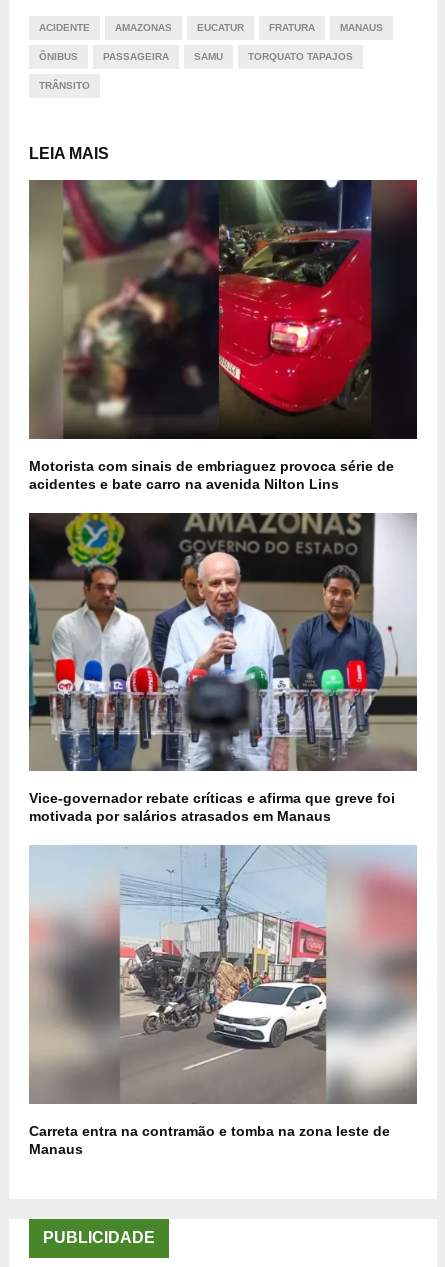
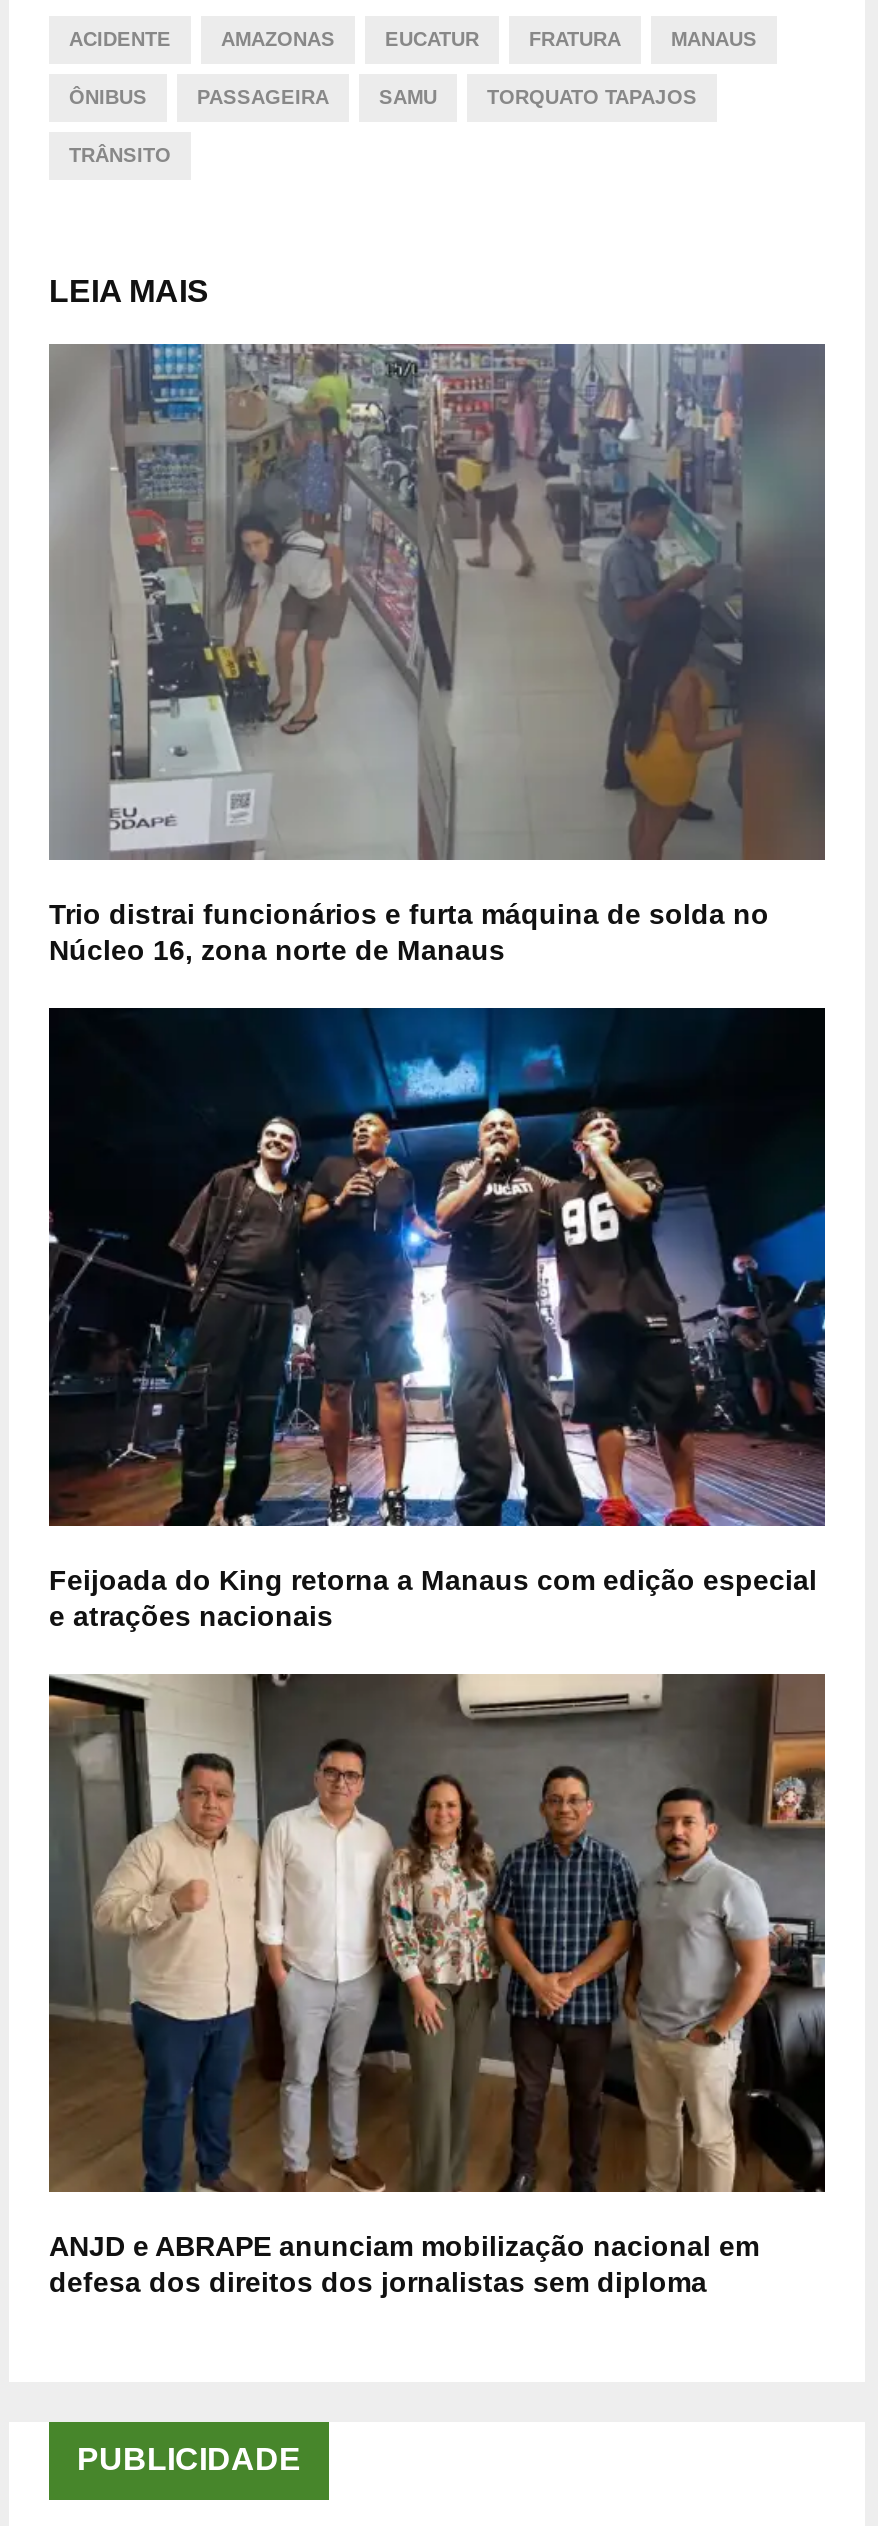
- [image]
- Motorista com sinais de embriaguez provoca série de
- acidentes e bate carro na avenida Nilton Lins
+ [image]
+ Trio distrai funcionários e furta máquina de solda no
+ Núcleo 16, zona norte de Manaus

- [image]
- Vice-governador rebate críticas e afirma que greve foi
- motivada por salários atrasados em Manaus
+ [image]
+ Feijoada do King retorna a Manaus com edição especial
+ e atrações nacionais

- [image]
- Carreta entra na contramão e tomba na zona leste de
- Manaus
+ [image]
+ ANJD e ABRAPE anunciam mobilização nacional em
+ defesa dos direitos dos jornalistas sem diploma
